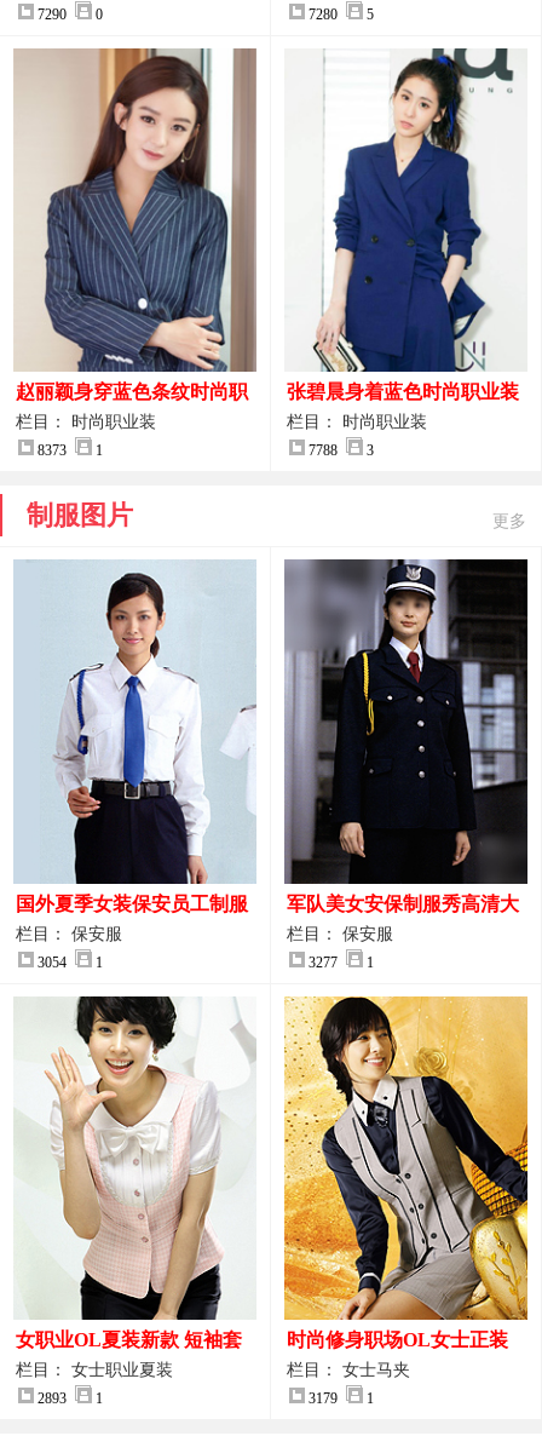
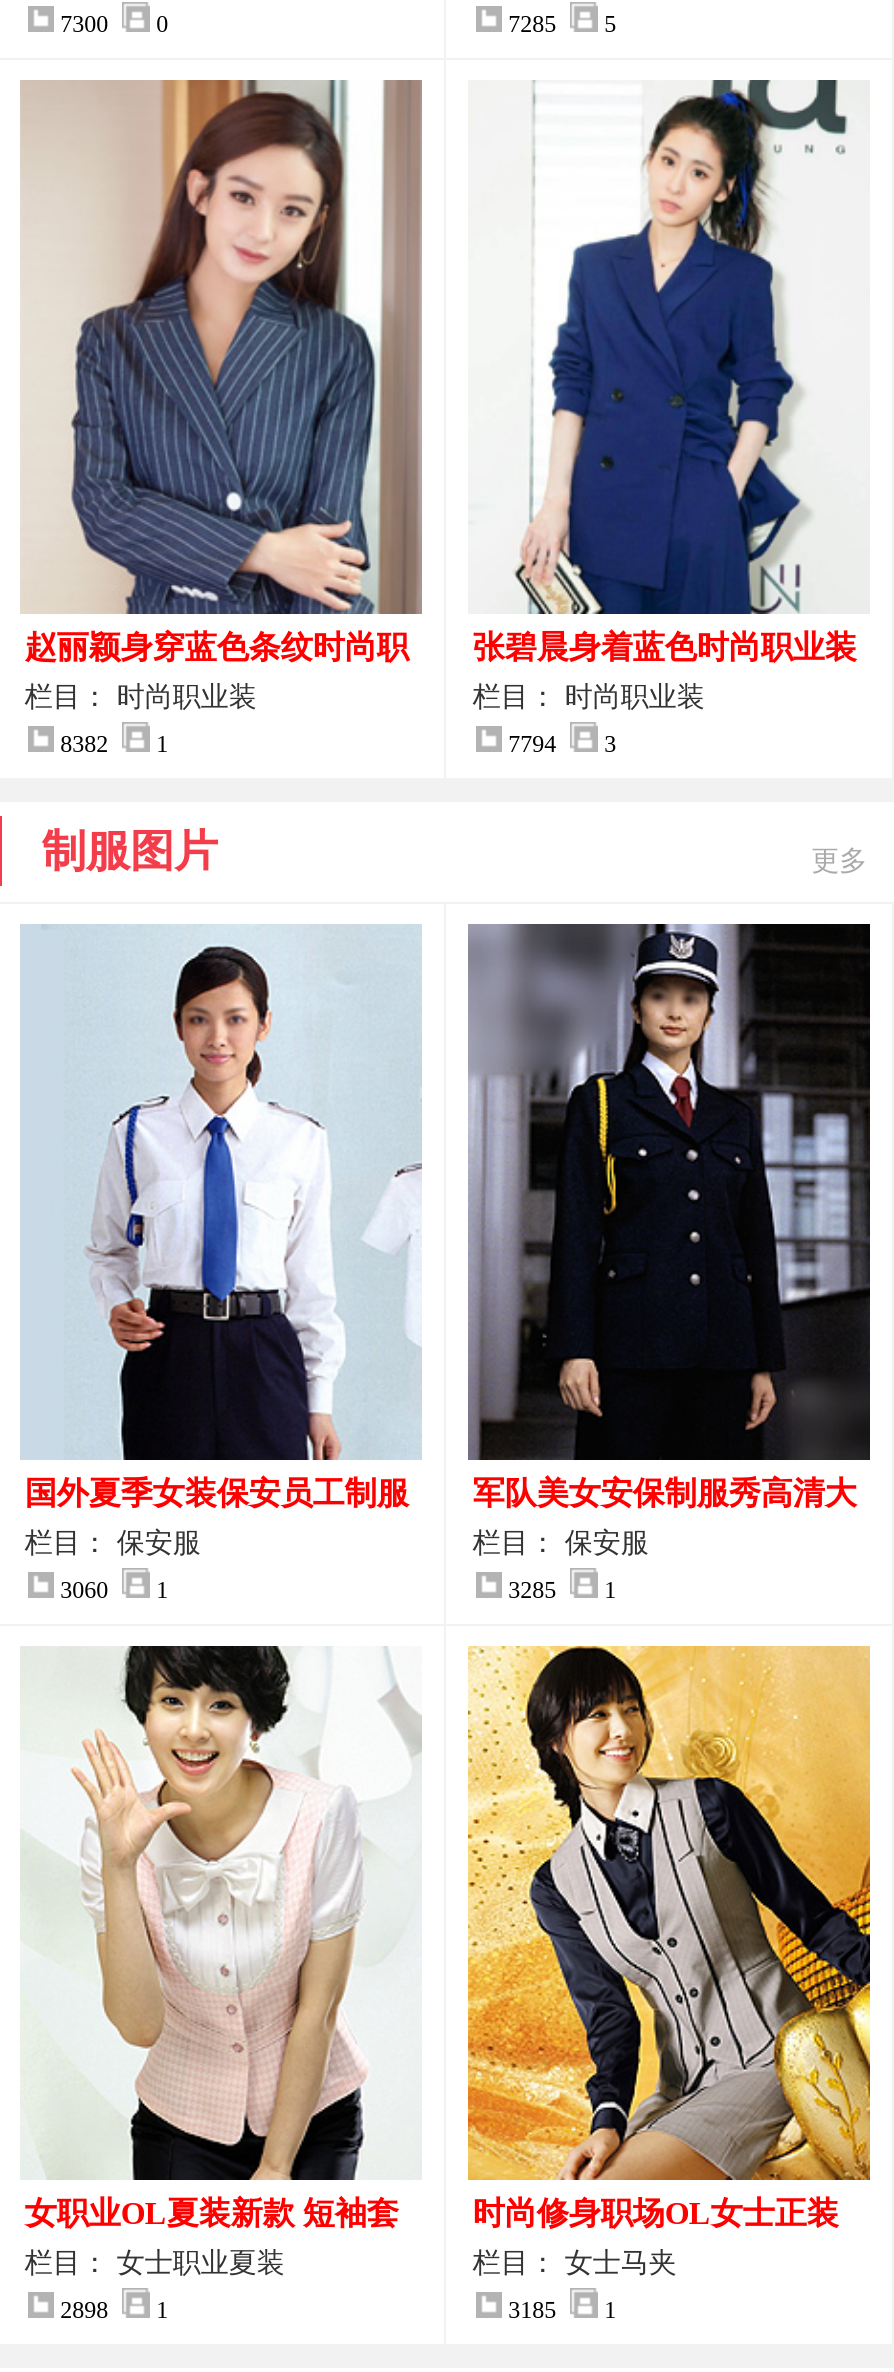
- 7290 0
+ 7300 0

- 7280 5
+ 7285 5

- 8373 1
+ 8382 1

- 7788 3
+ 7794 3

- 3054 1
+ 3060 1

- 3277 1
+ 3285 1

- 2893 1
+ 2898 1

- 3179 1
+ 3185 1
